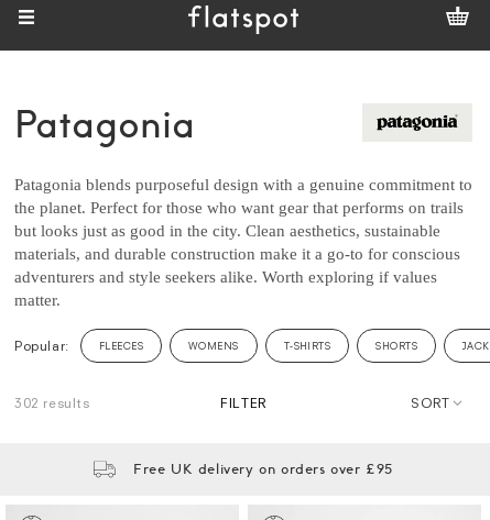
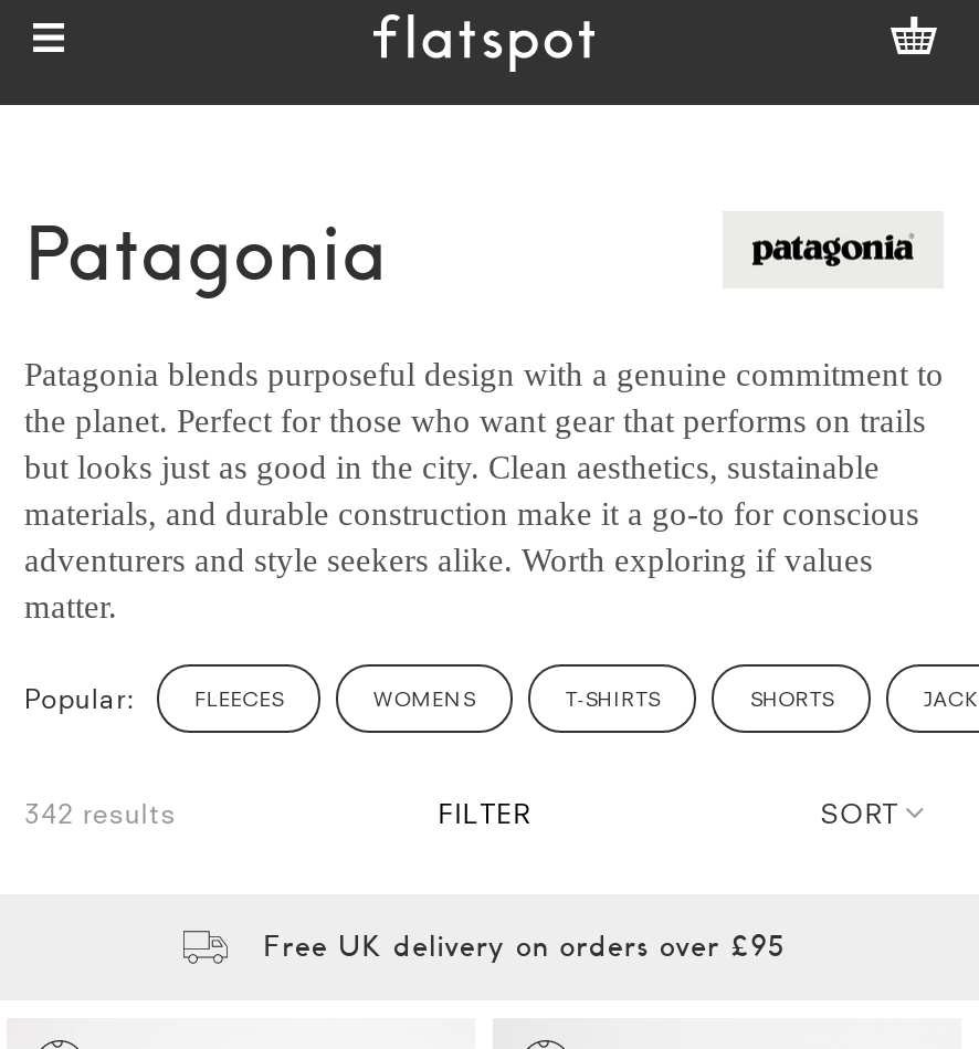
- 302 results
+ 342 results
